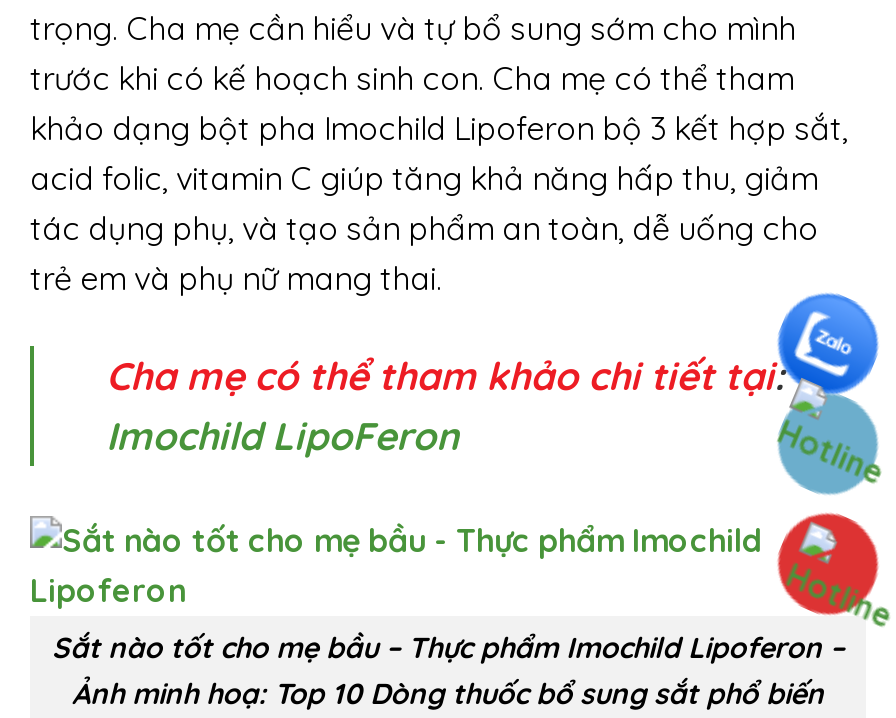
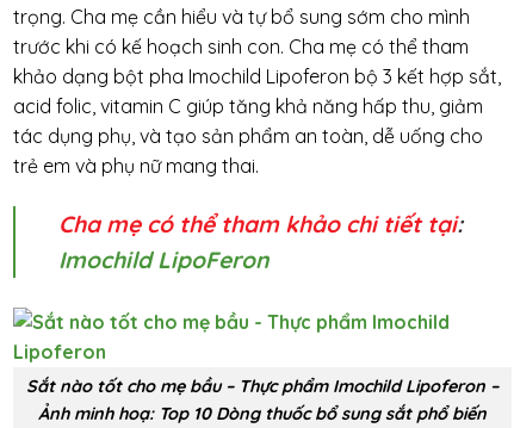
- [image]

- [image]
